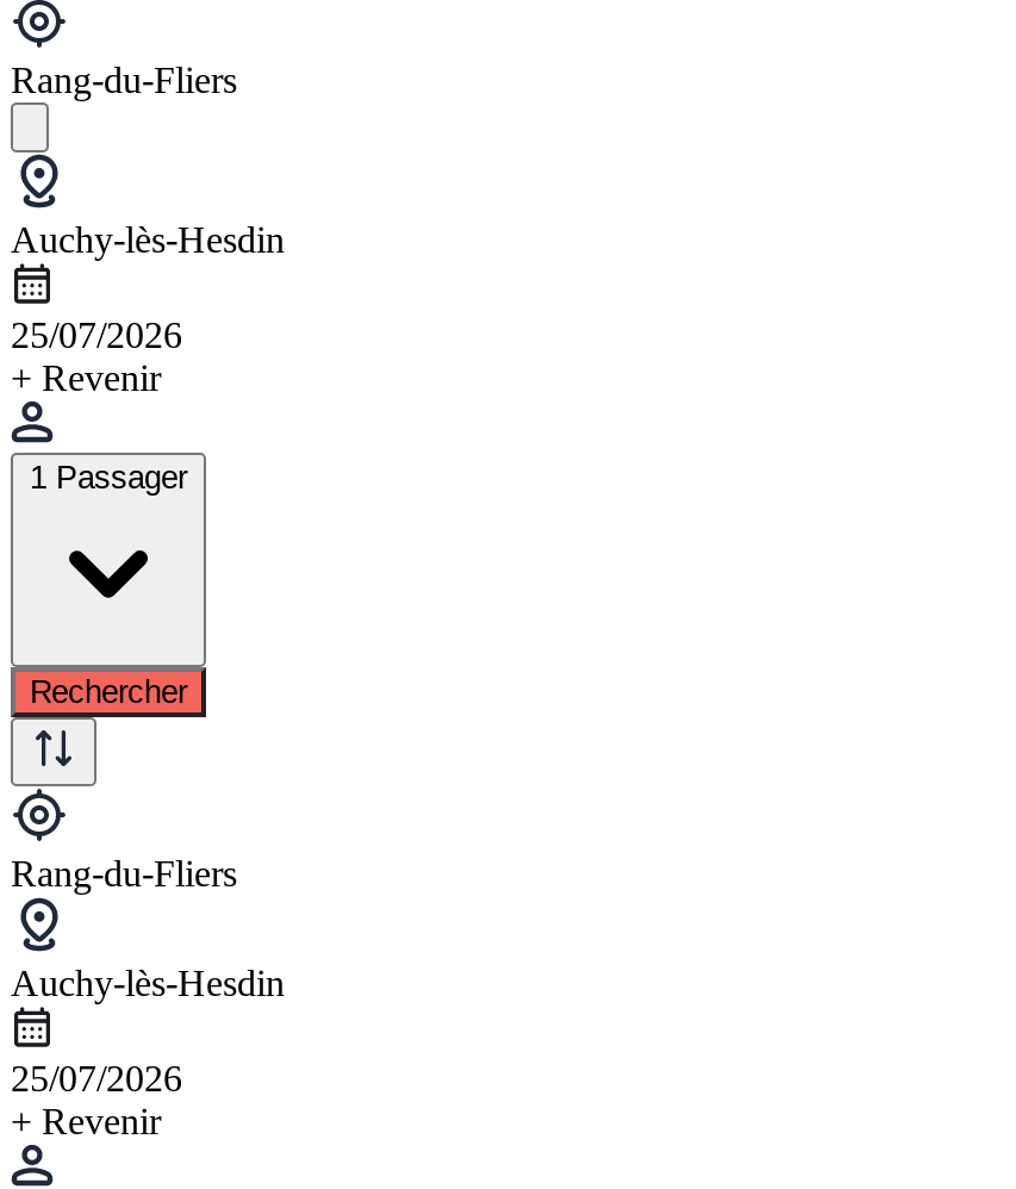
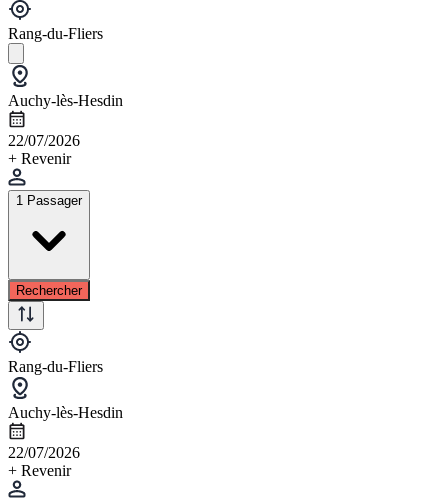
- 25/07/2026
+ 22/07/2026

- 25/07/2026
+ 22/07/2026
